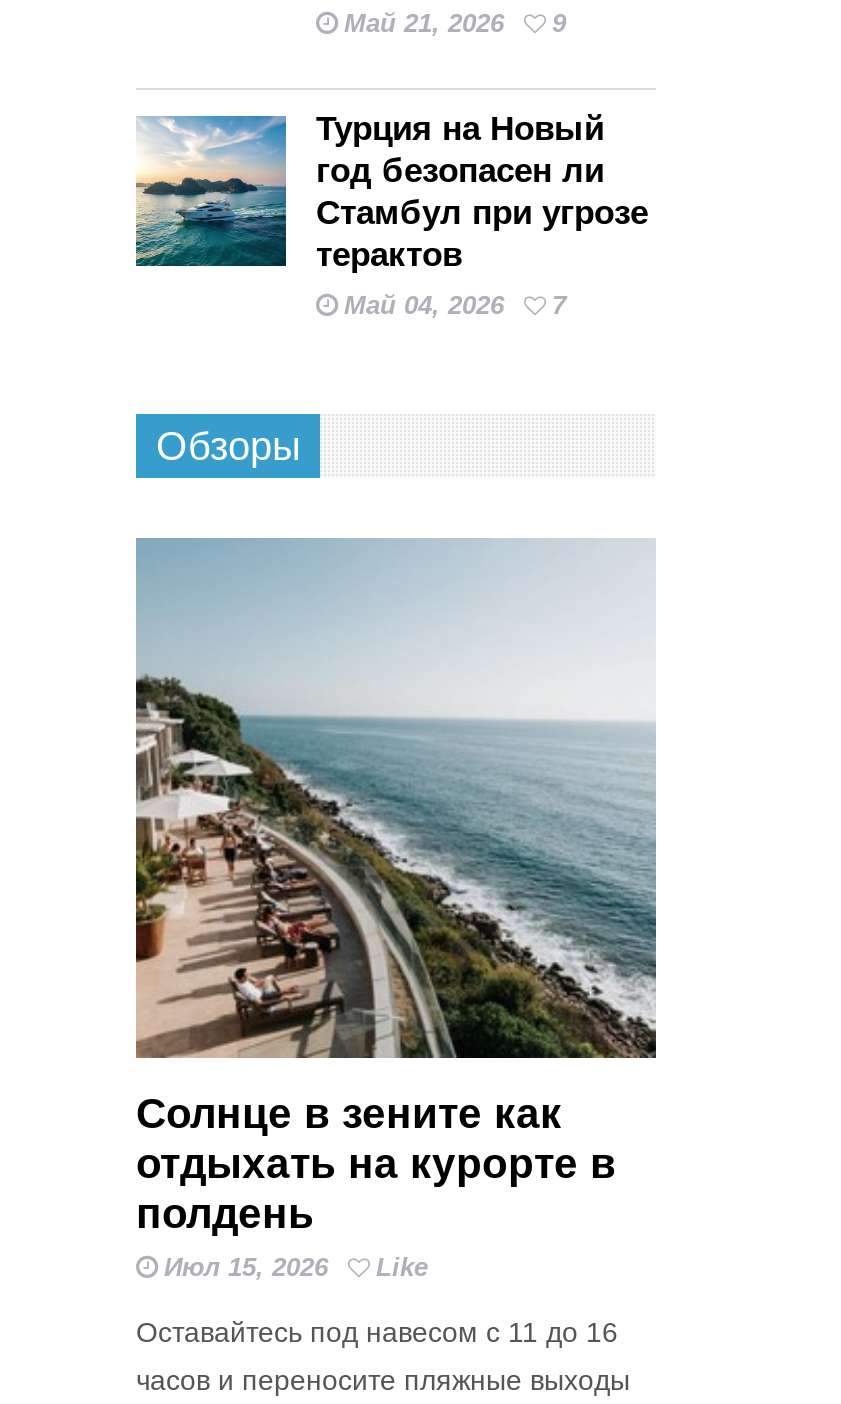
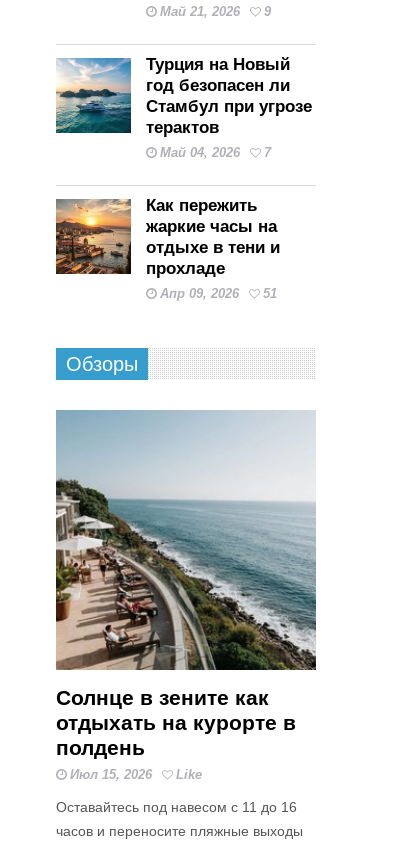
+ [image]
+ Как пережить
+ жаркие часы на
+ отдыхе в тени и
+ прохладе
+ Апр 09, 2026
+ 51
